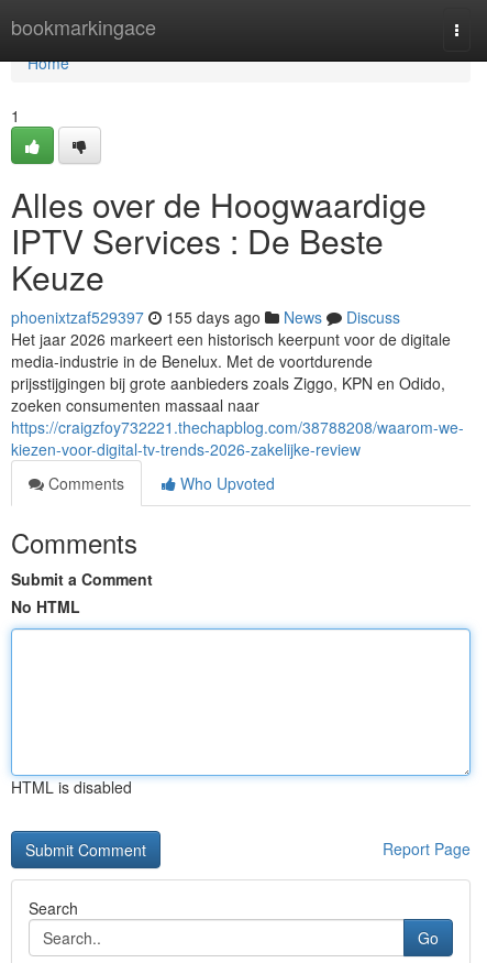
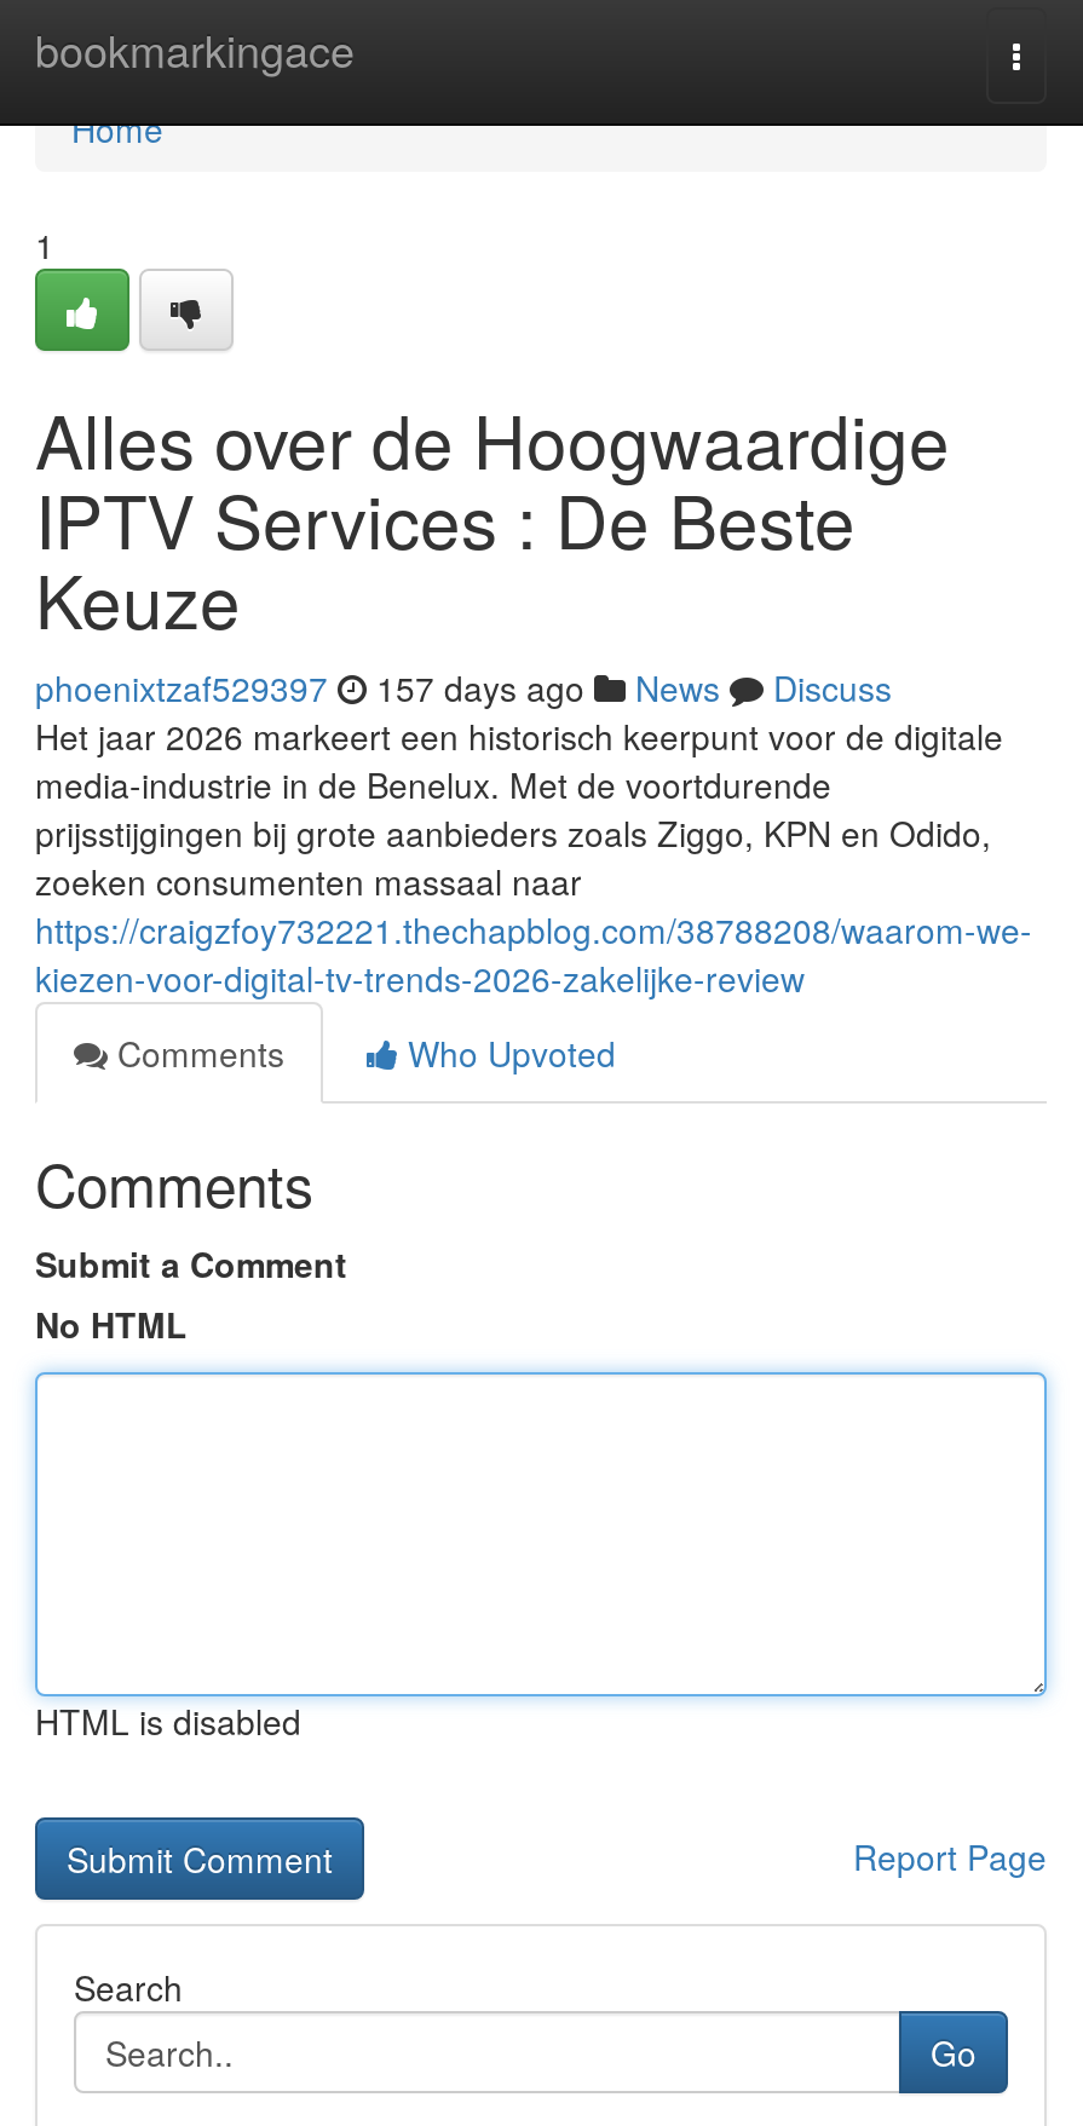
- phoenixtzaf529397 155 days ago News Discuss
+ phoenixtzaf529397 157 days ago News Discuss
